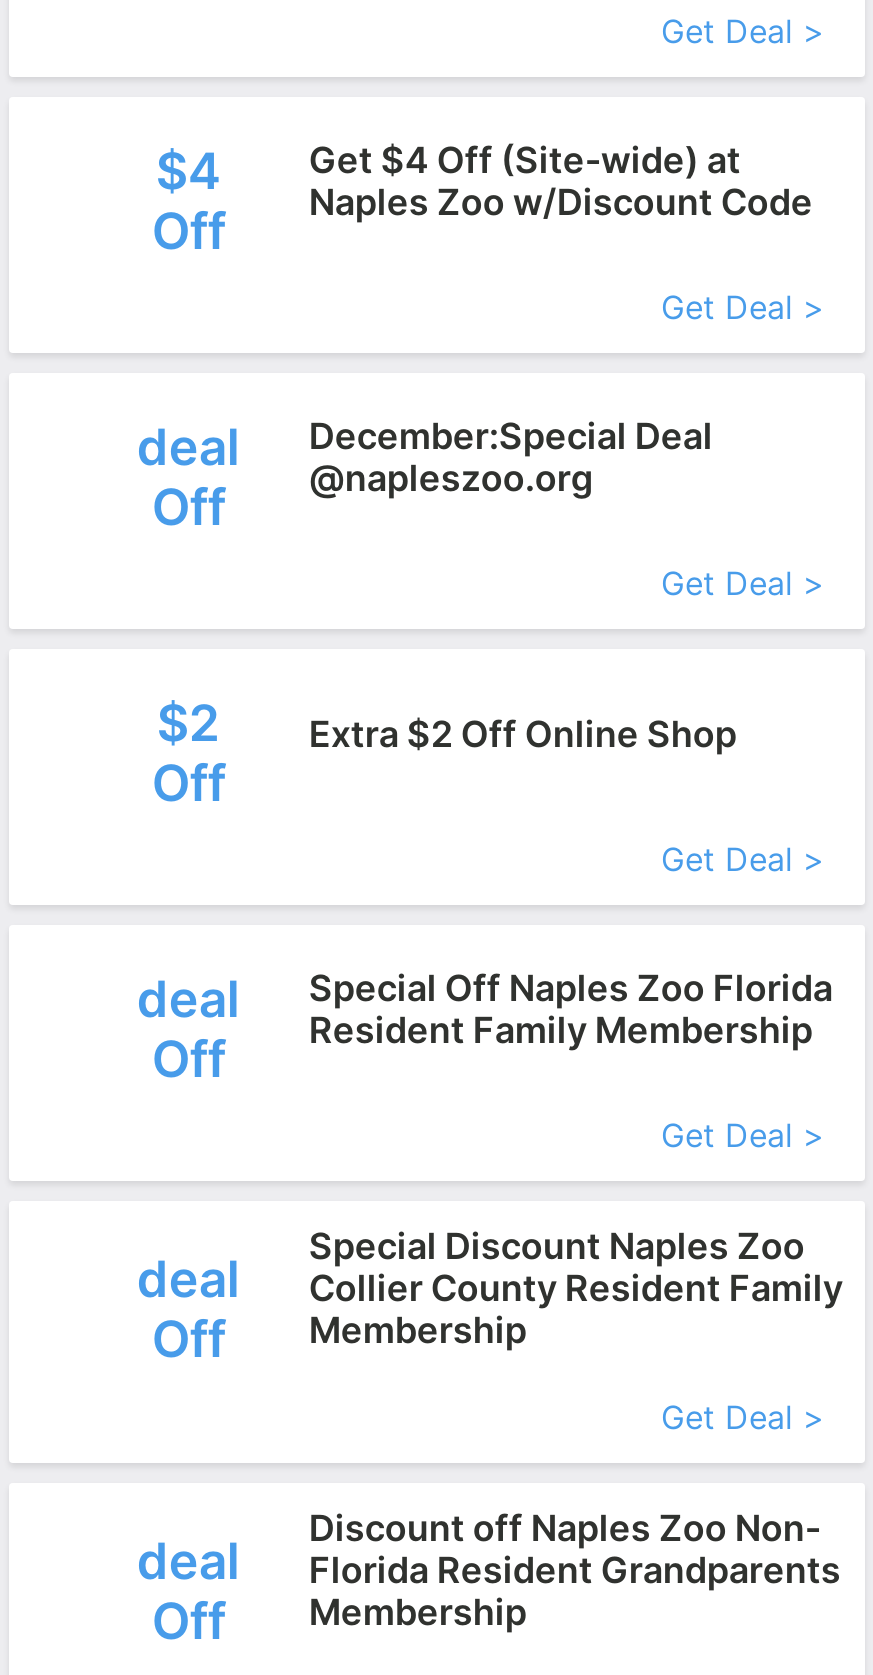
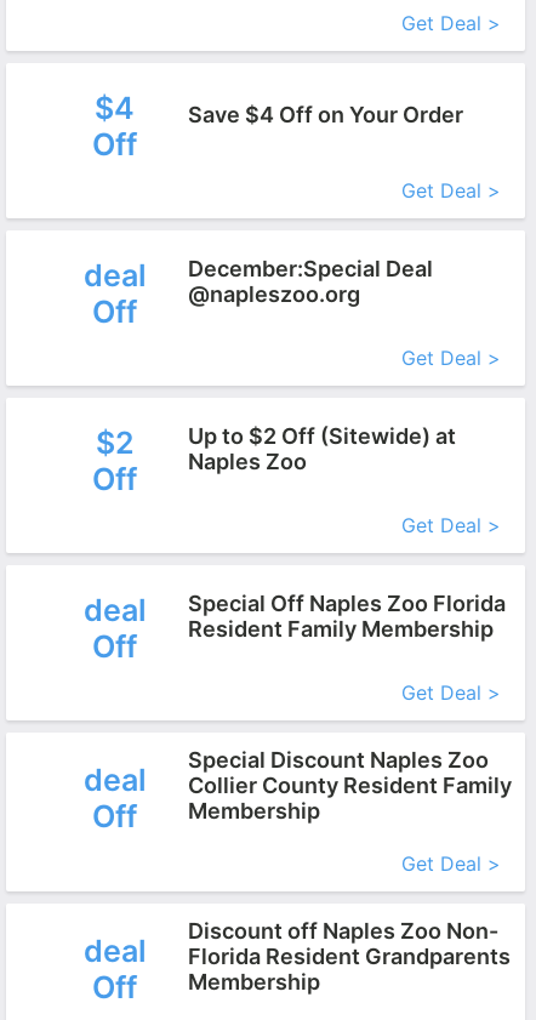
- Get $4 Off (Site-wide) at
- Naples Zoo w/Discount Code
+ Save $4 Off on Your Order

- Extra $2 Off Online Shop
+ Up to $2 Off (Sitewide) at
+ Naples Zoo
